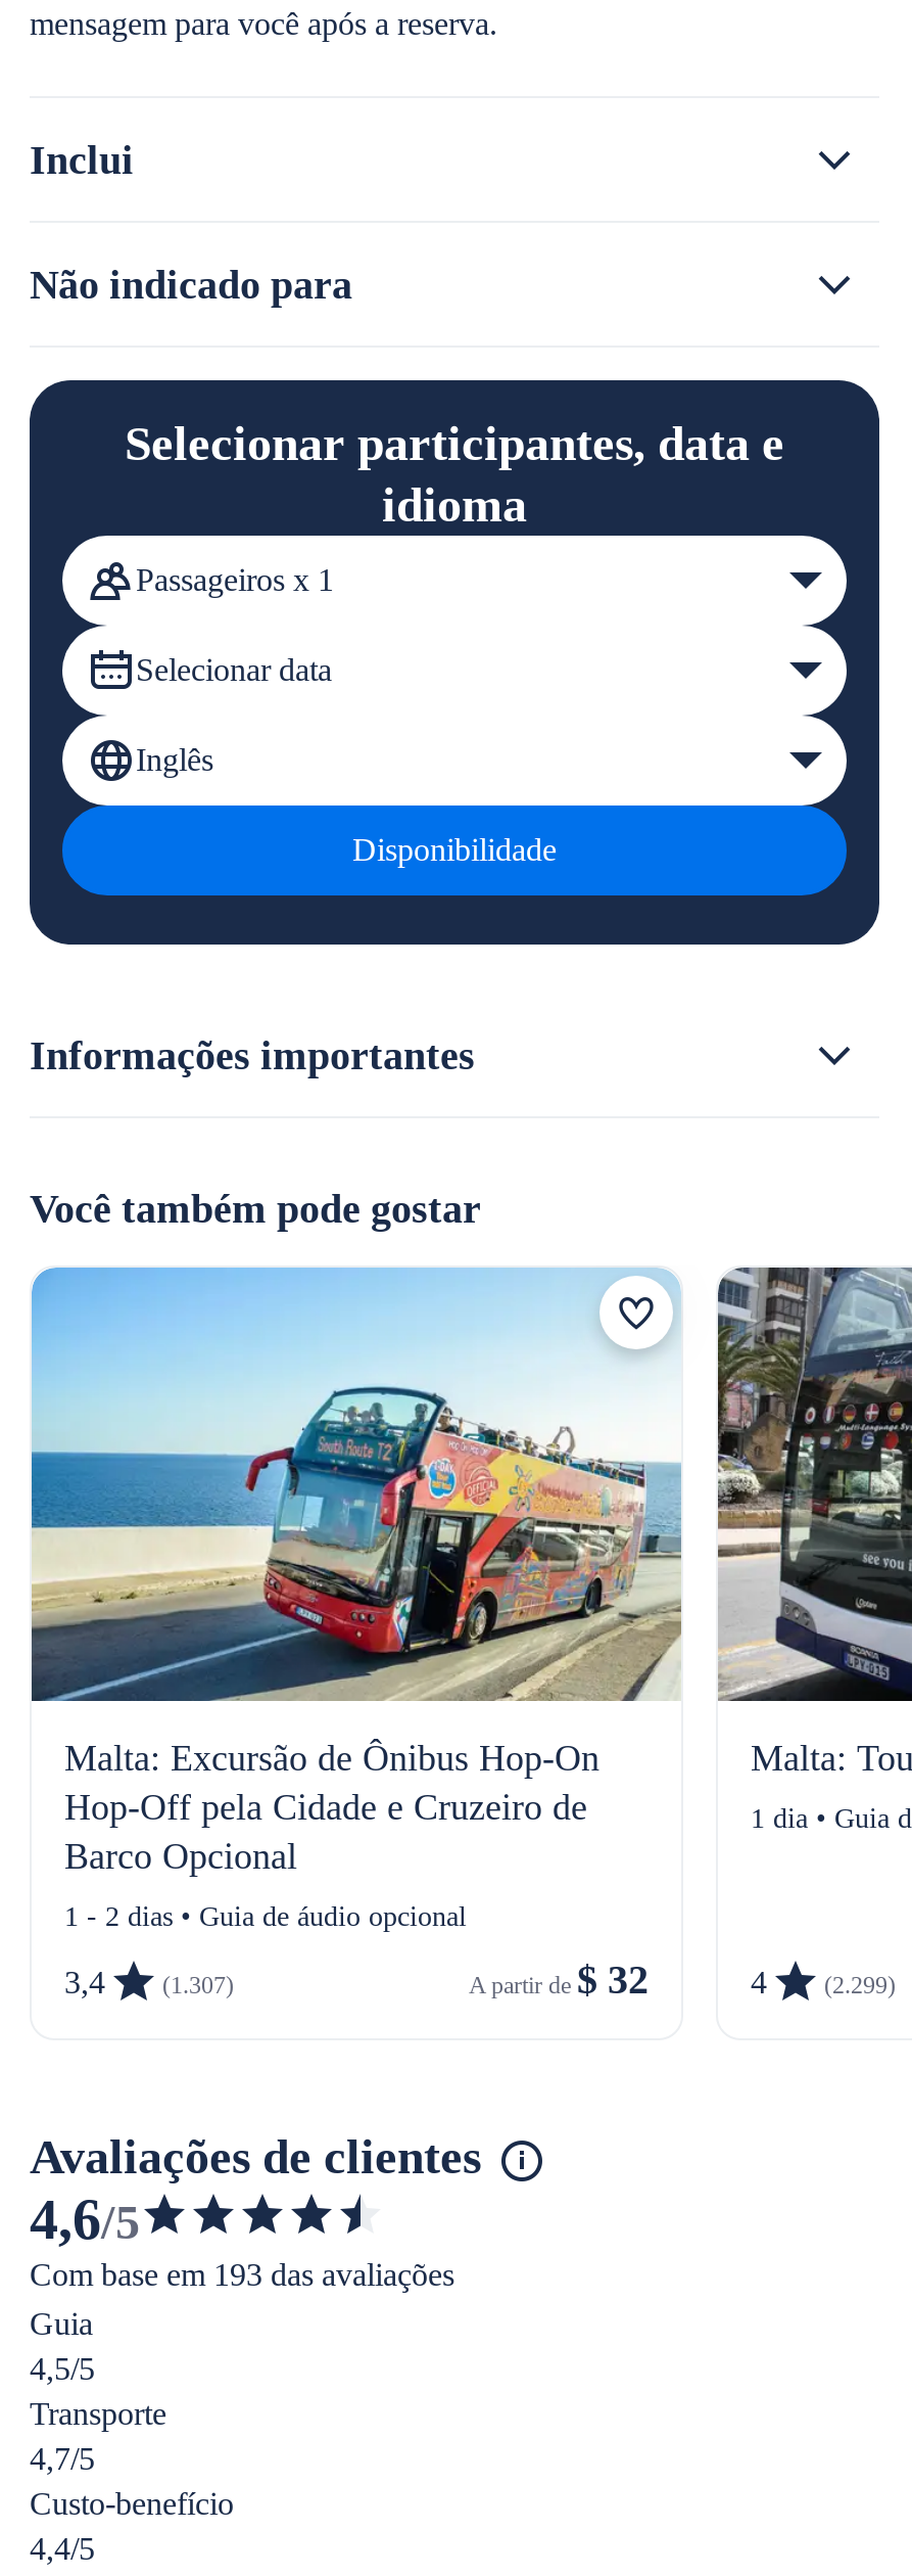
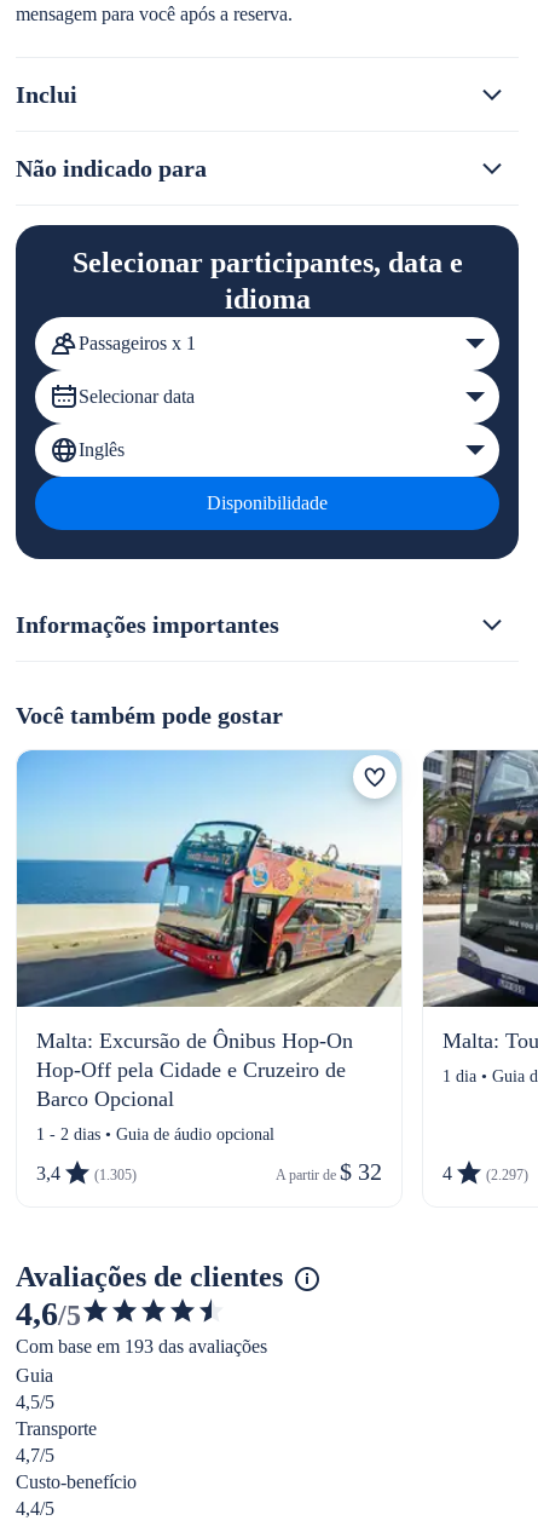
- 3,4 (1.307)
+ 3,4 (1.305)

- 4 (2.299)
+ 4 (2.297)
